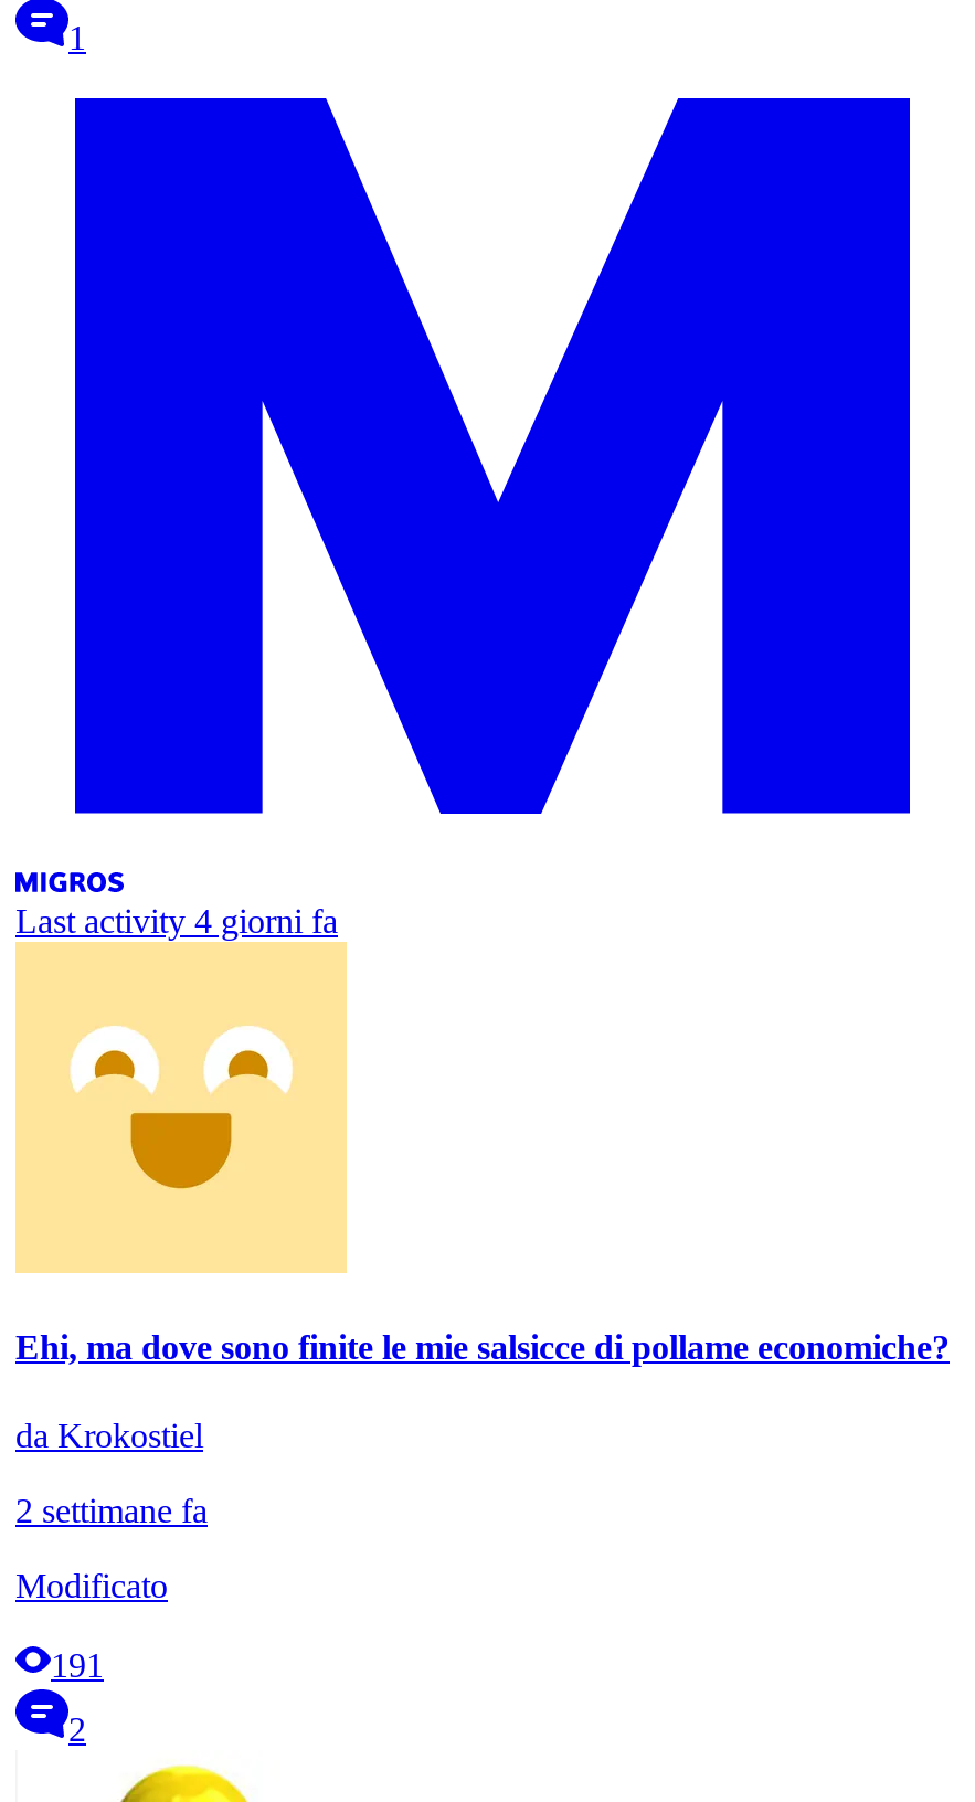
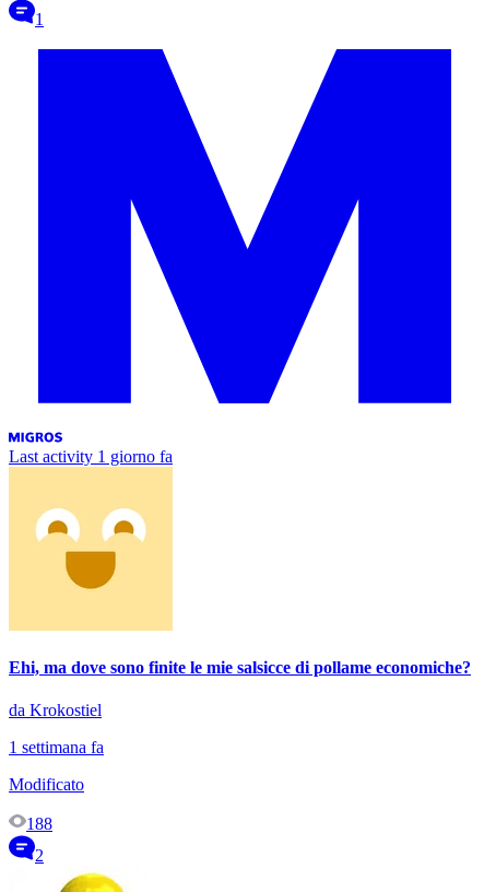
- Last activity 4 giorni fa
+ Last activity 1 giorno fa

- 2 settimane fa
+ 1 settimana fa

- 191
+ 188
